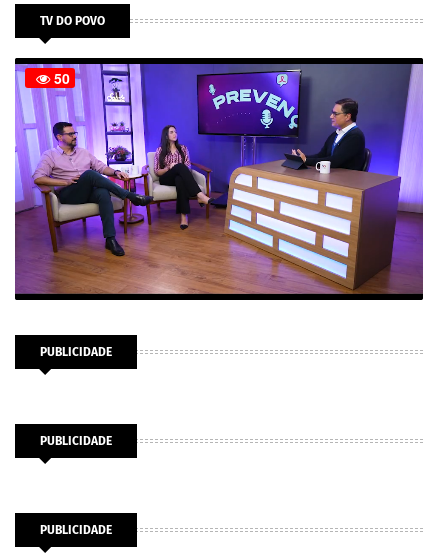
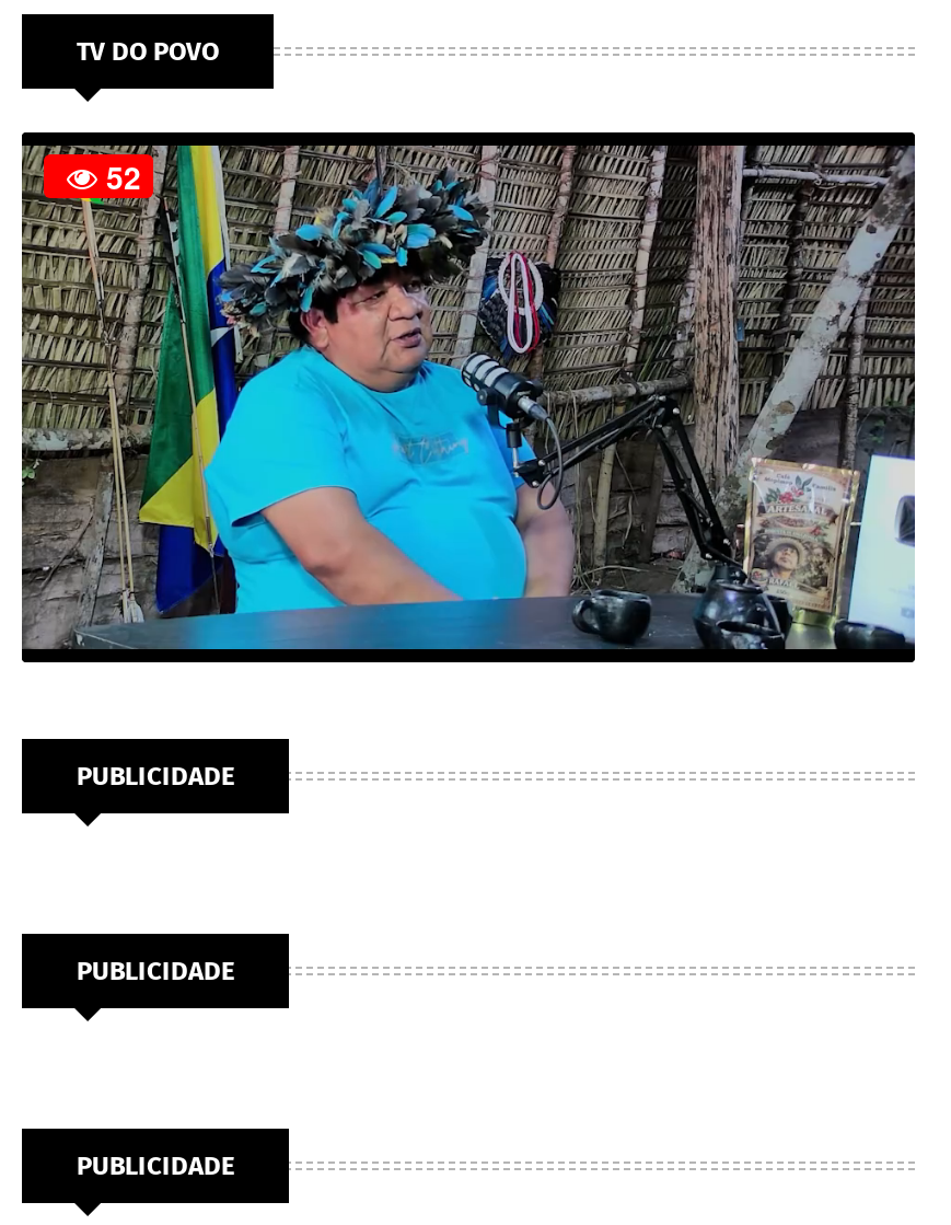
- [image]
+ [image]
